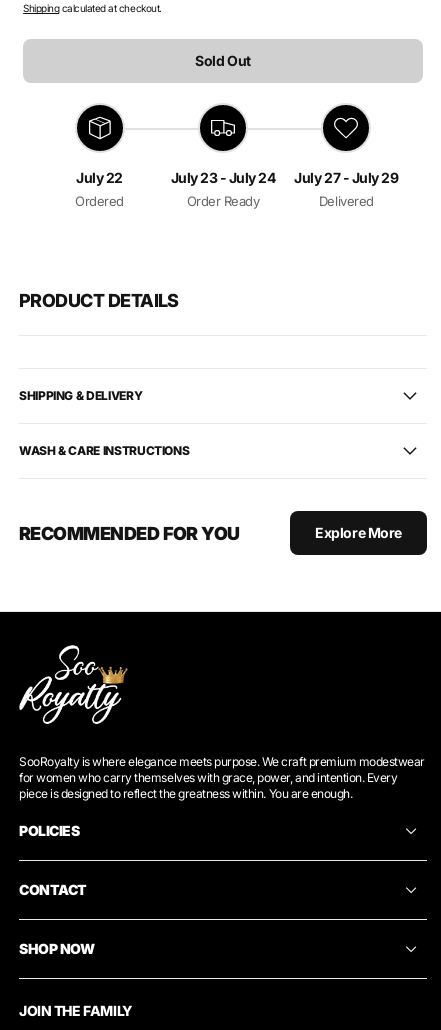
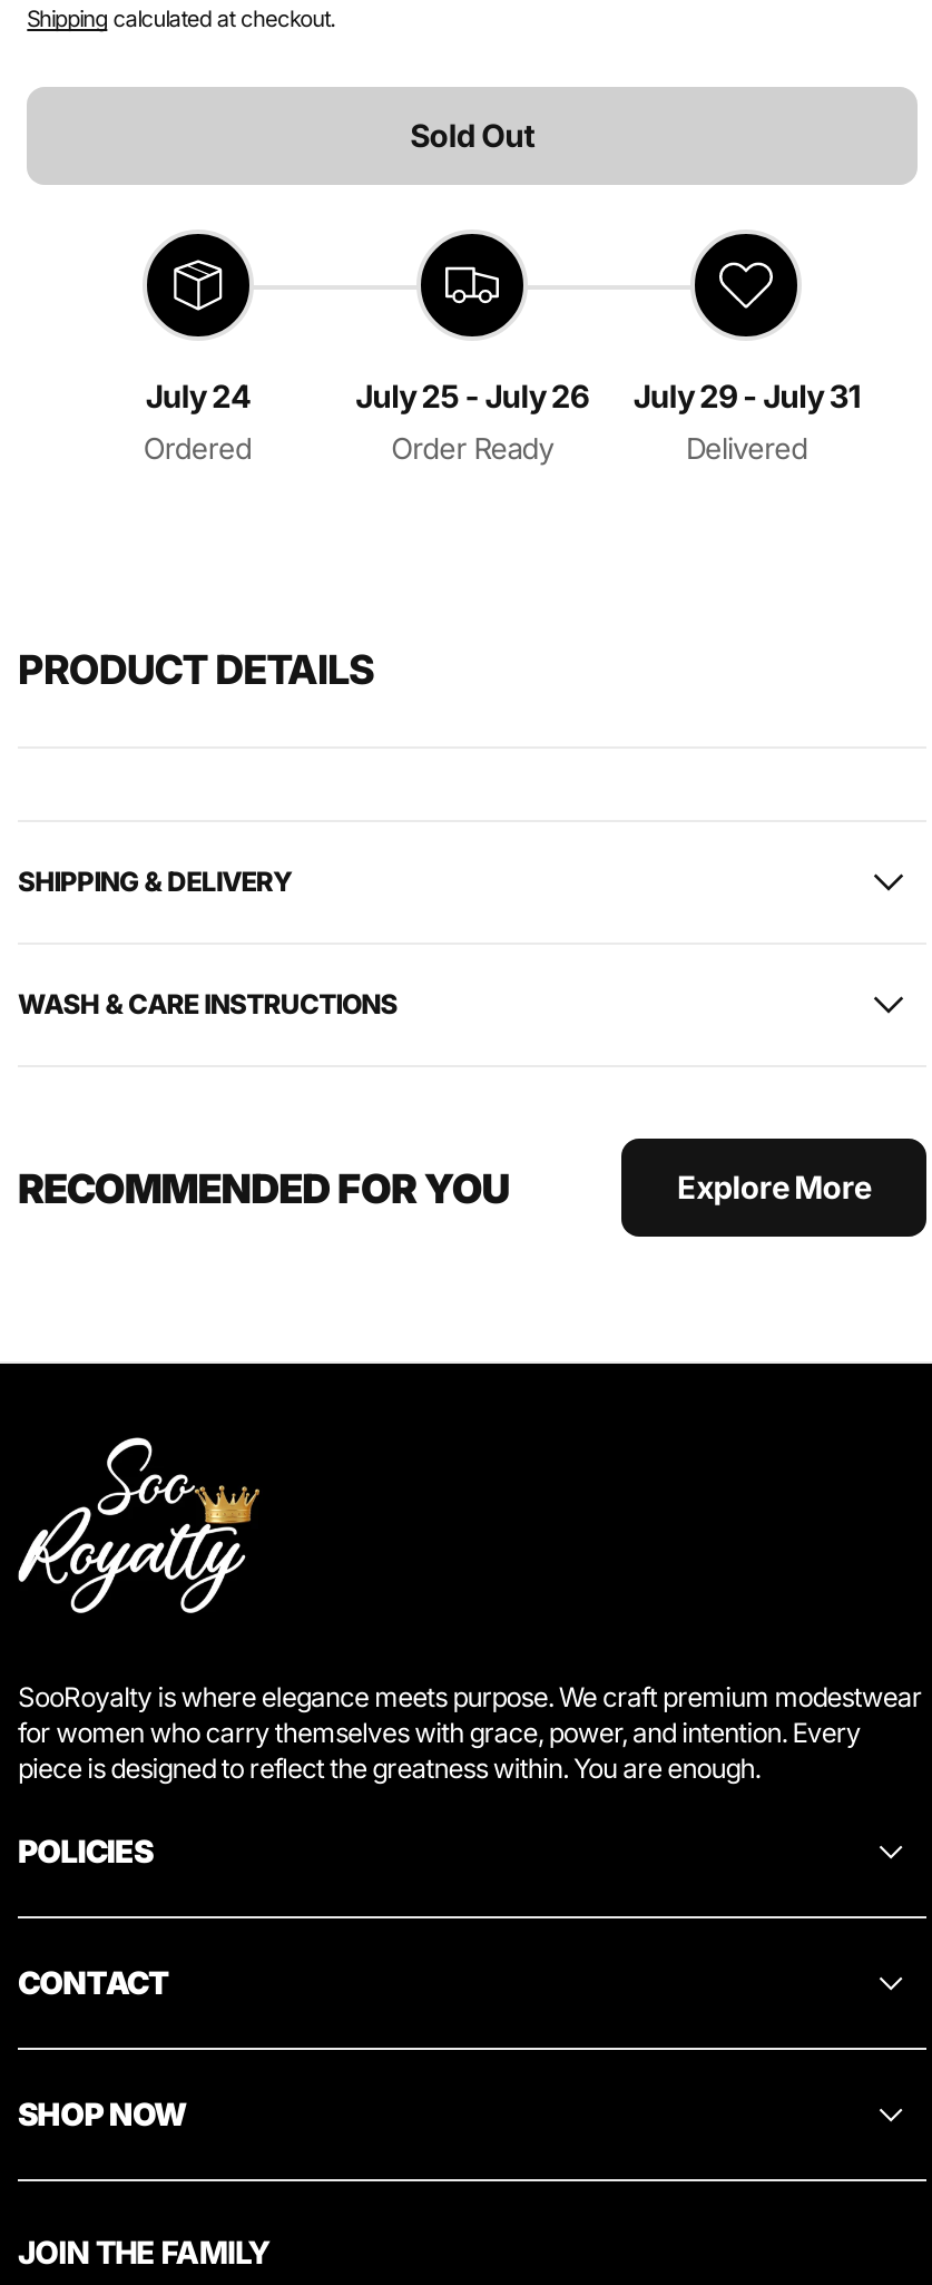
- July 22
+ July 24

- July 23 - July 24
+ July 25 - July 26

- July 27 - July 29
+ July 29 - July 31
